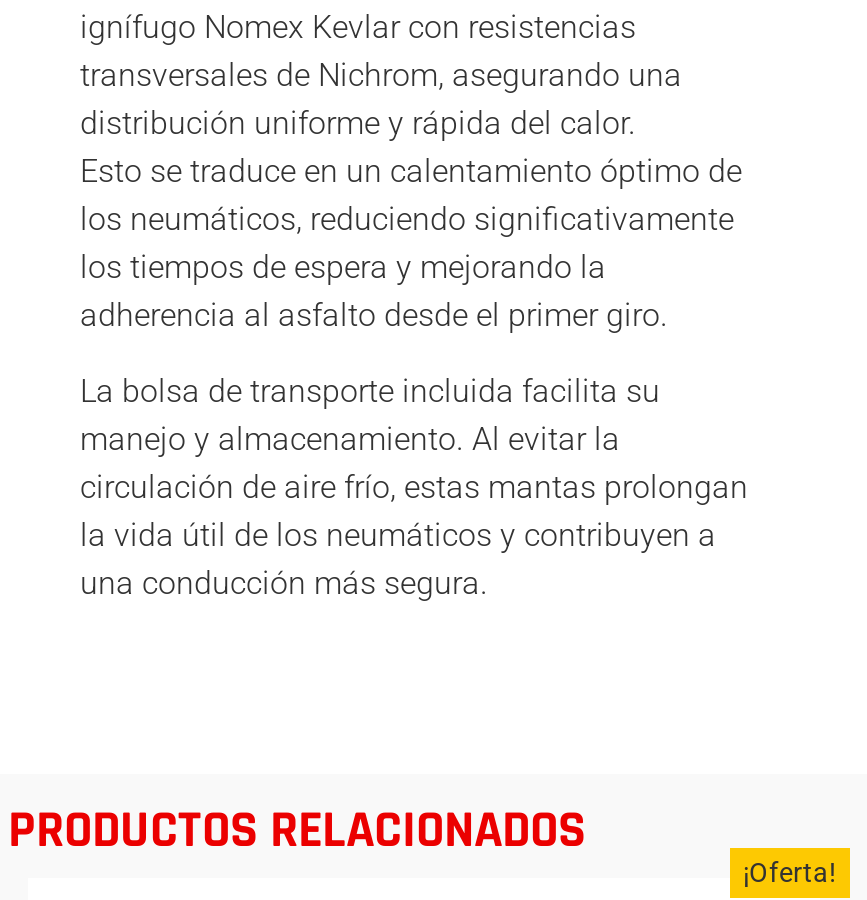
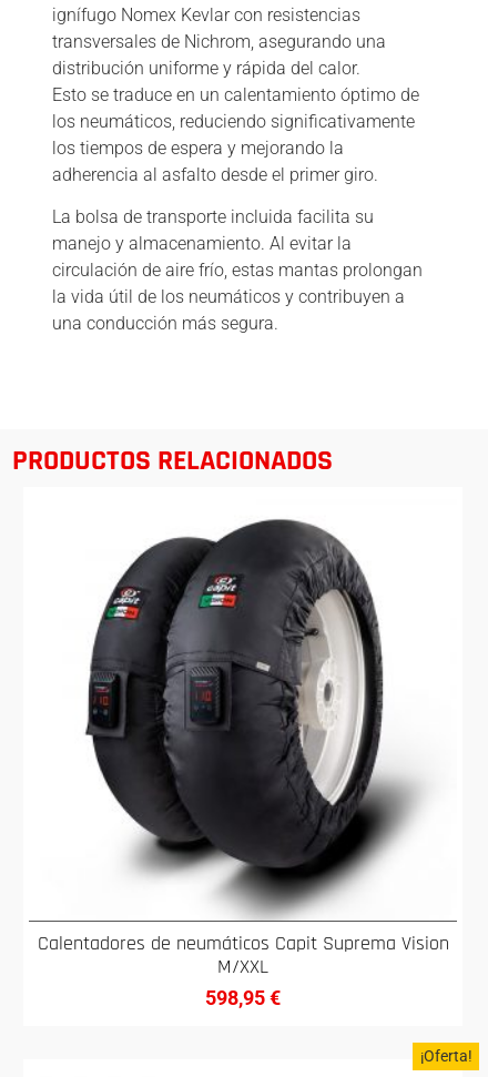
+ [image]
+ Calentadores de neumáticos Capit Suprema Vision
+ M/XXL
+ 598,95 €
